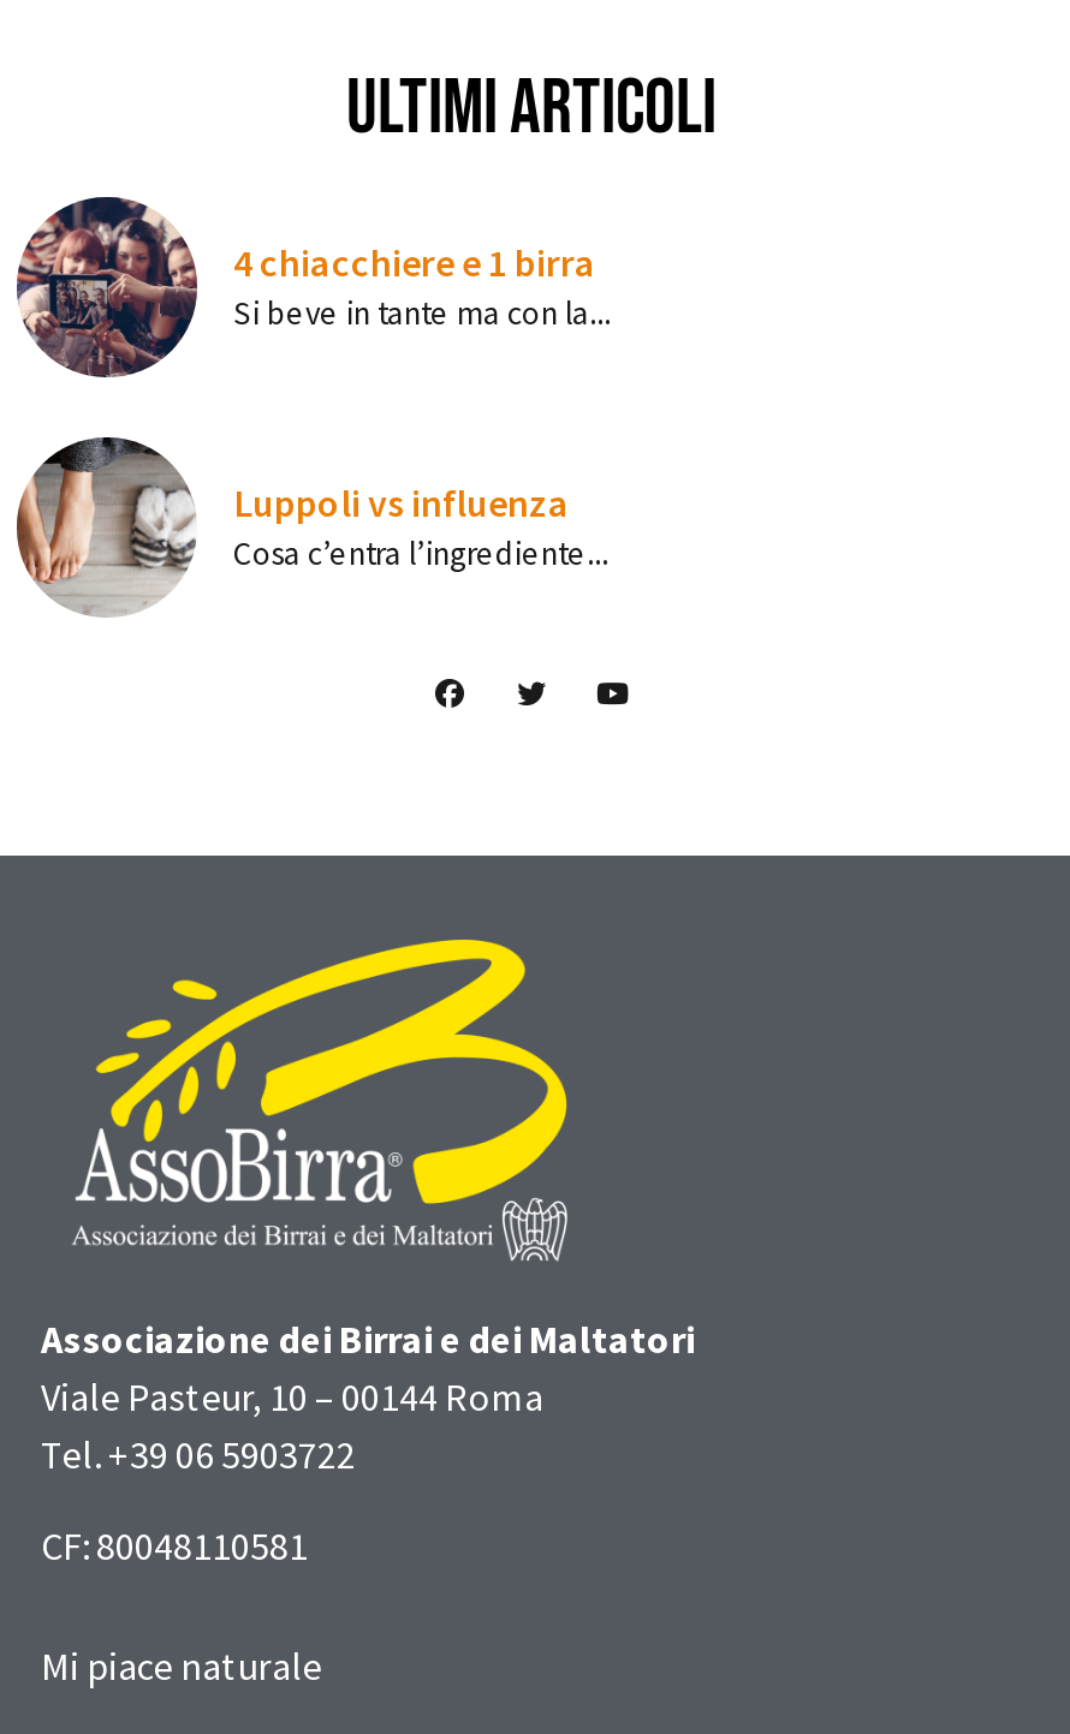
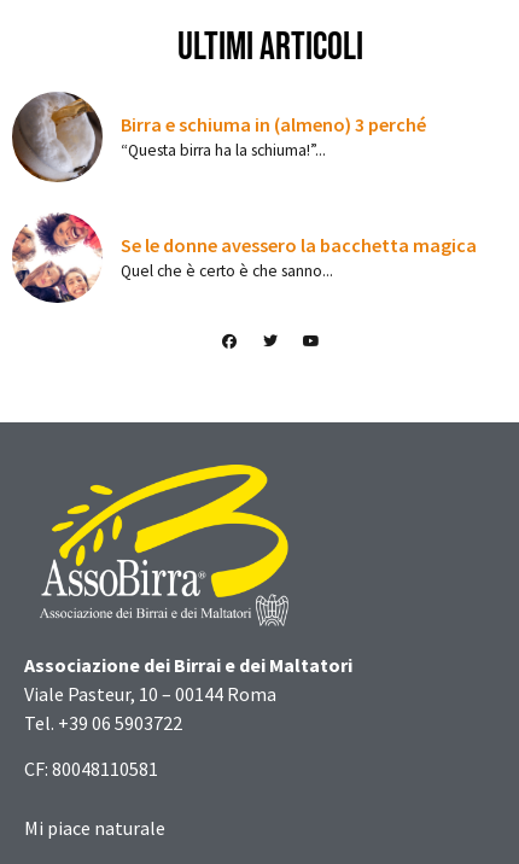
- [image]
- 4 chiacchiere e 1 birra
- Si beve in tante ma con la...
+ [image]
+ Birra e schiuma in (almeno) 3 perché
+ “Questa birra ha la schiuma!”...

- [image]
- Luppoli vs influenza
- Cosa c’entra l’ingrediente...
+ [image]
+ Se le donne avessero la bacchetta magica
+ Quel che è certo è che sanno...
